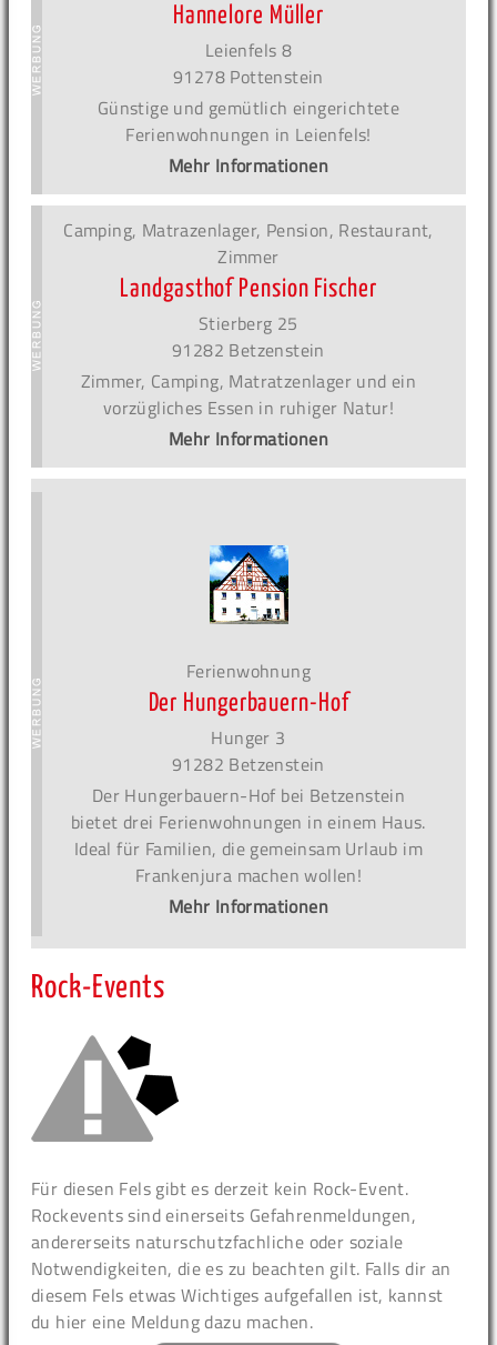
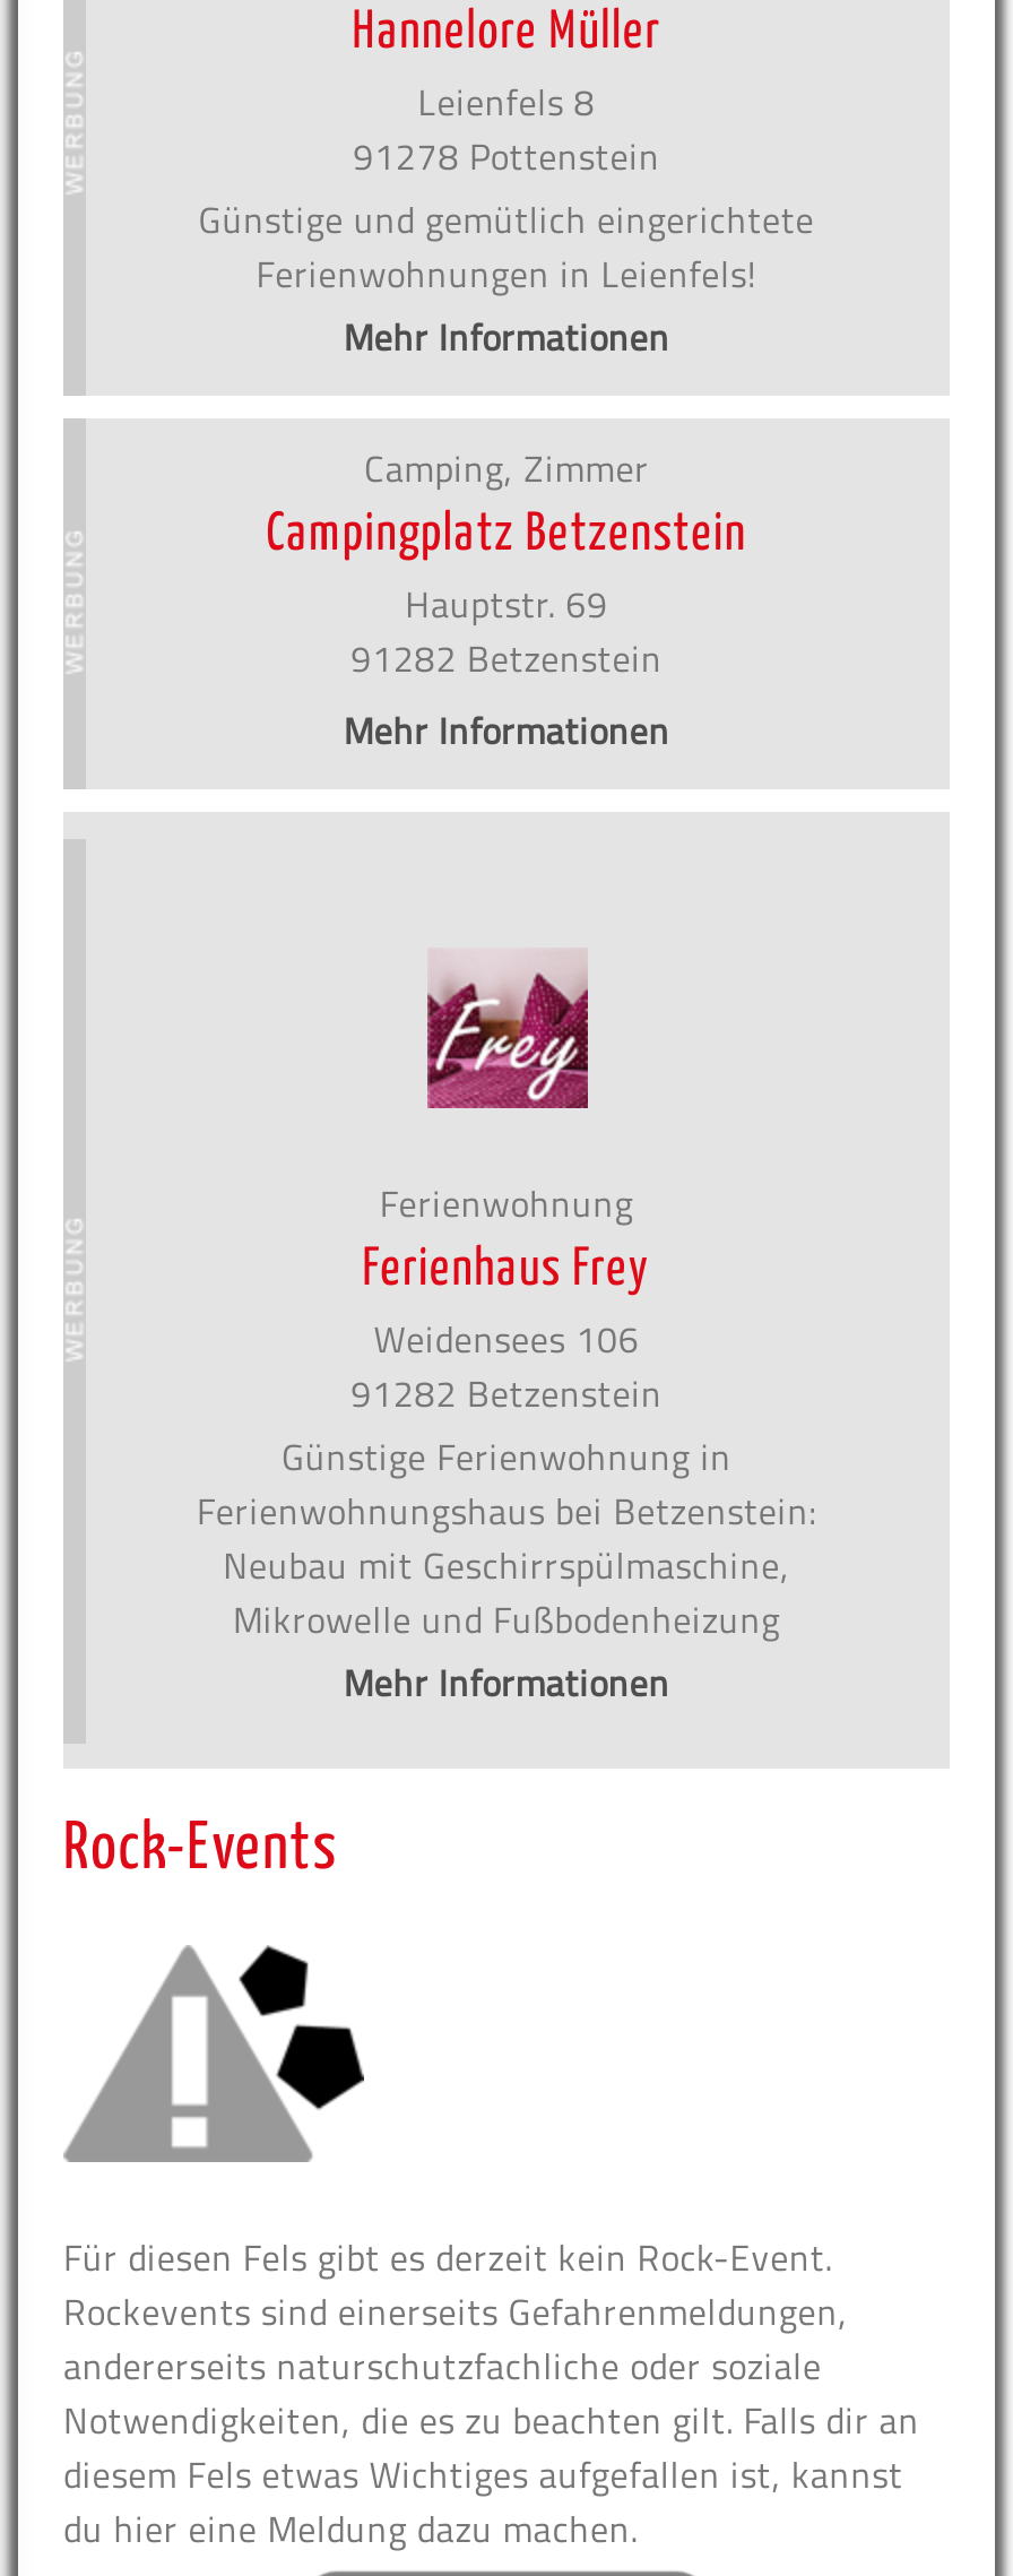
- Camping, Matrazenlager, Pension, Restaurant,
- Zimmer
- Landgasthof Pension Fischer
- Stierberg 25
+ Camping, Zimmer
+ Campingplatz Betzenstein
+ Hauptstr. 69

- Zimmer, Camping, Matratzenlager und ein
- vorzügliches Essen in ruhiger Natur!

- [image]
+ [image]

- Der Hungerbauern-Hof
- Hunger 3
+ Ferienhaus Frey
+ Weidensees 106

- Der Hungerbauern-Hof bei Betzenstein
- bietet drei Ferienwohnungen in einem Haus.
- Ideal für Familien, die gemeinsam Urlaub im
- Frankenjura machen wollen!
+ Günstige Ferienwohnung in
+ Ferienwohnungshaus bei Betzenstein:
+ Neubau mit Geschirrspülmaschine,
+ Mikrowelle und Fußbodenheizung
